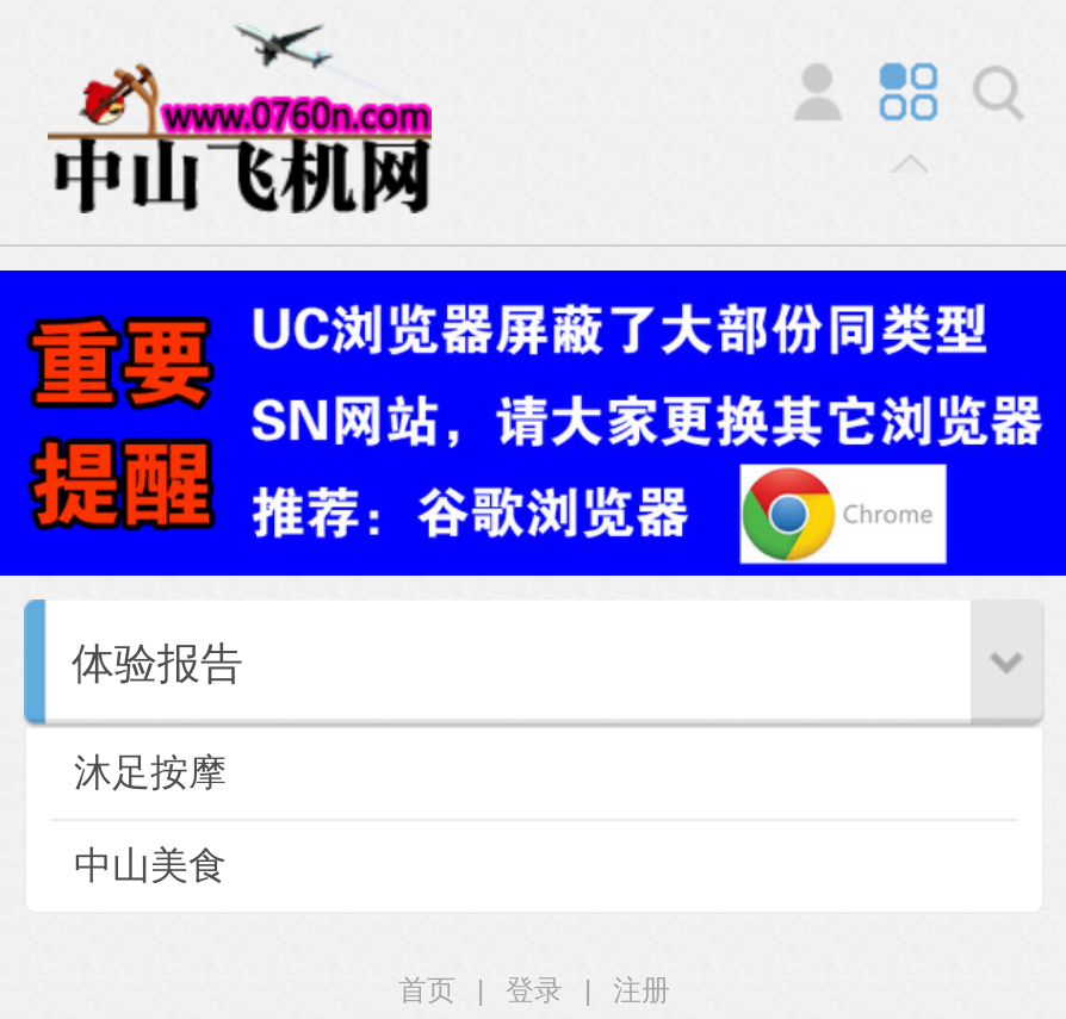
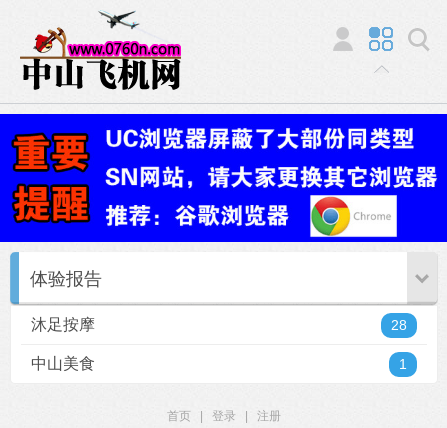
+ 28

+ 1
